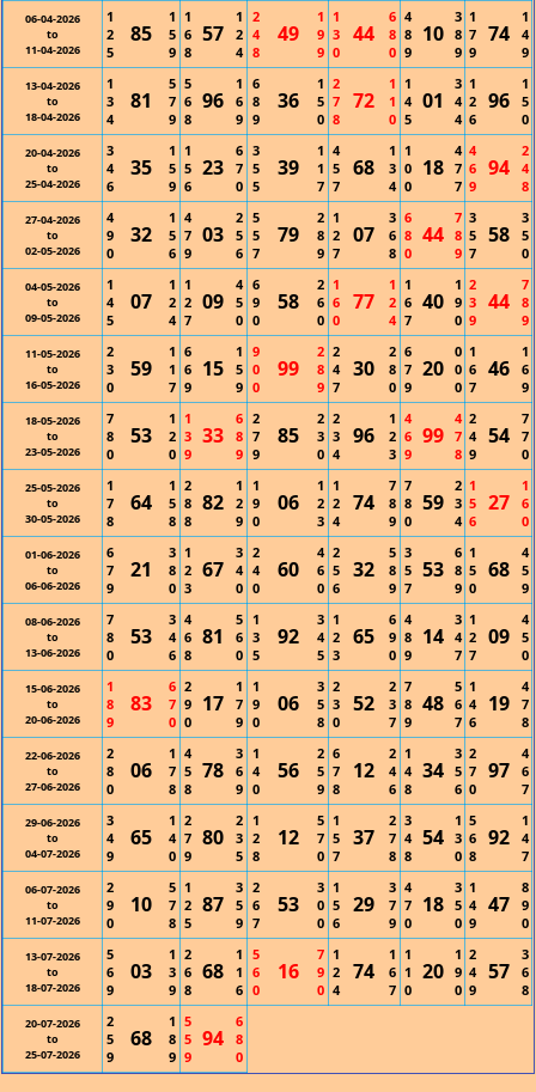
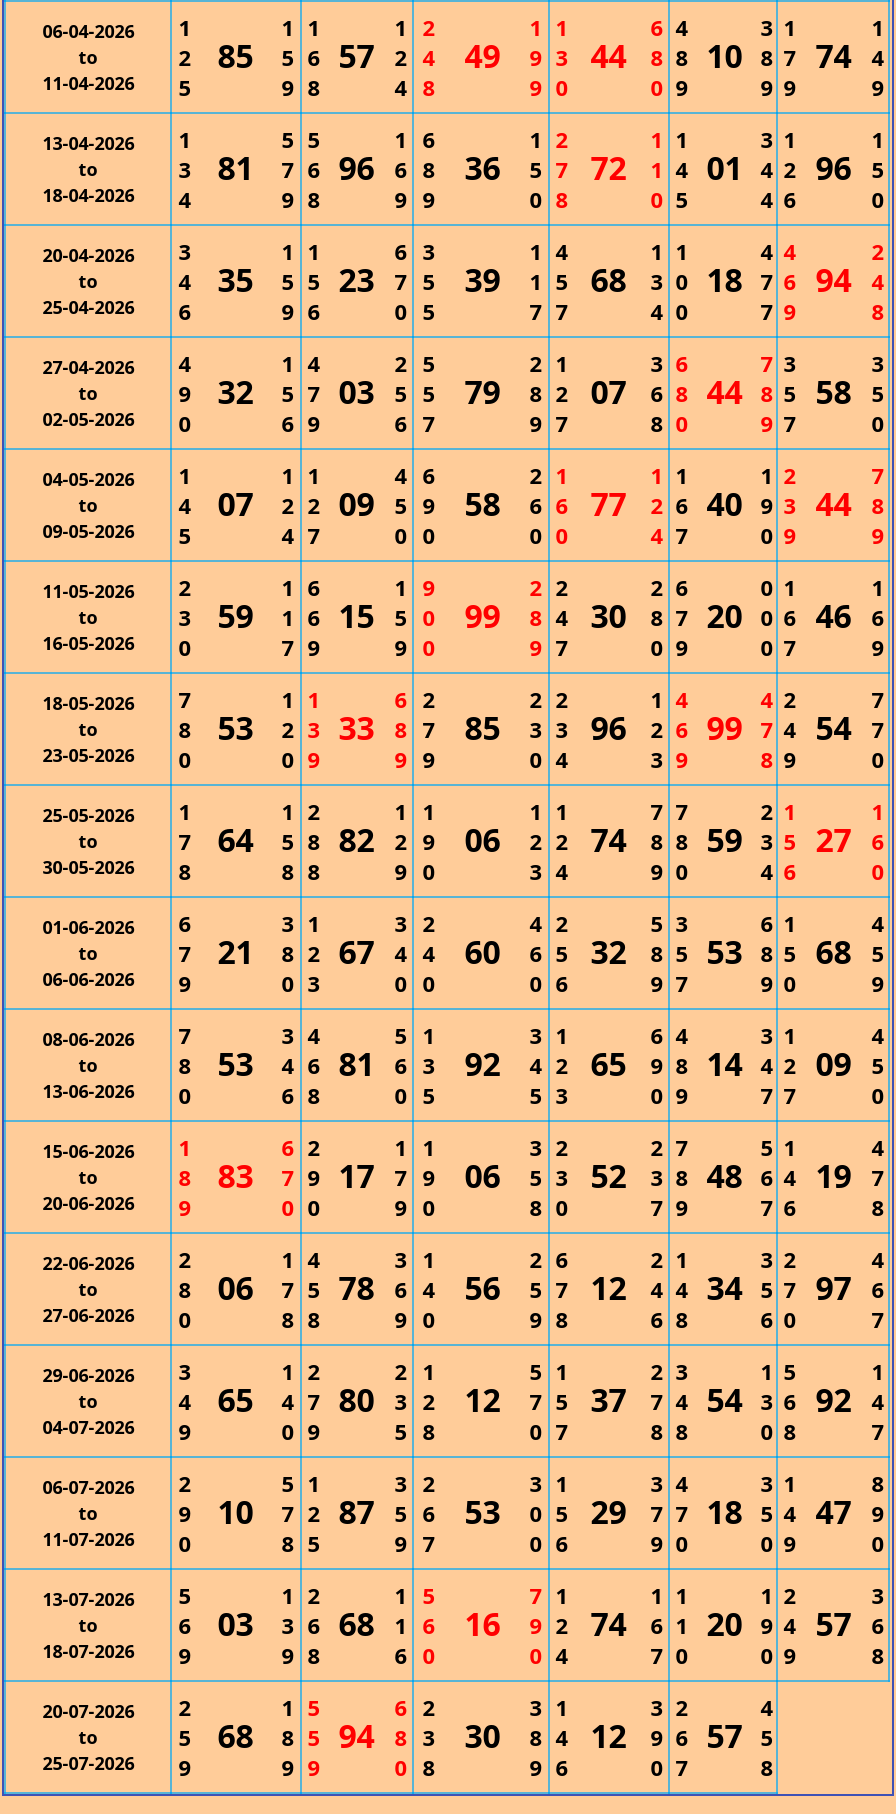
+ 2
+ 3
+ 8

+ 3
+ 8
+ 9

+ 1
+ 4
+ 6

+ 3
+ 9
+ 0

+ 2
+ 6
+ 7

+ 4
+ 5
+ 8

+ 30

+ 12

+ 57
